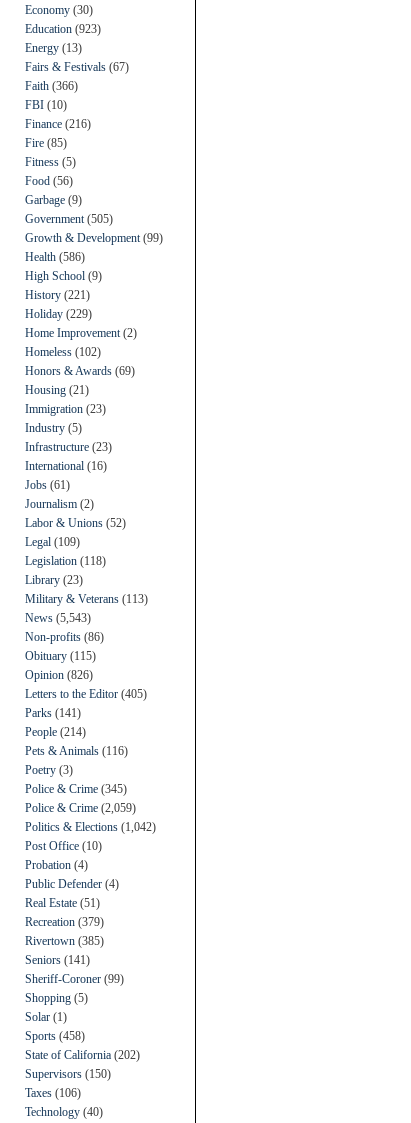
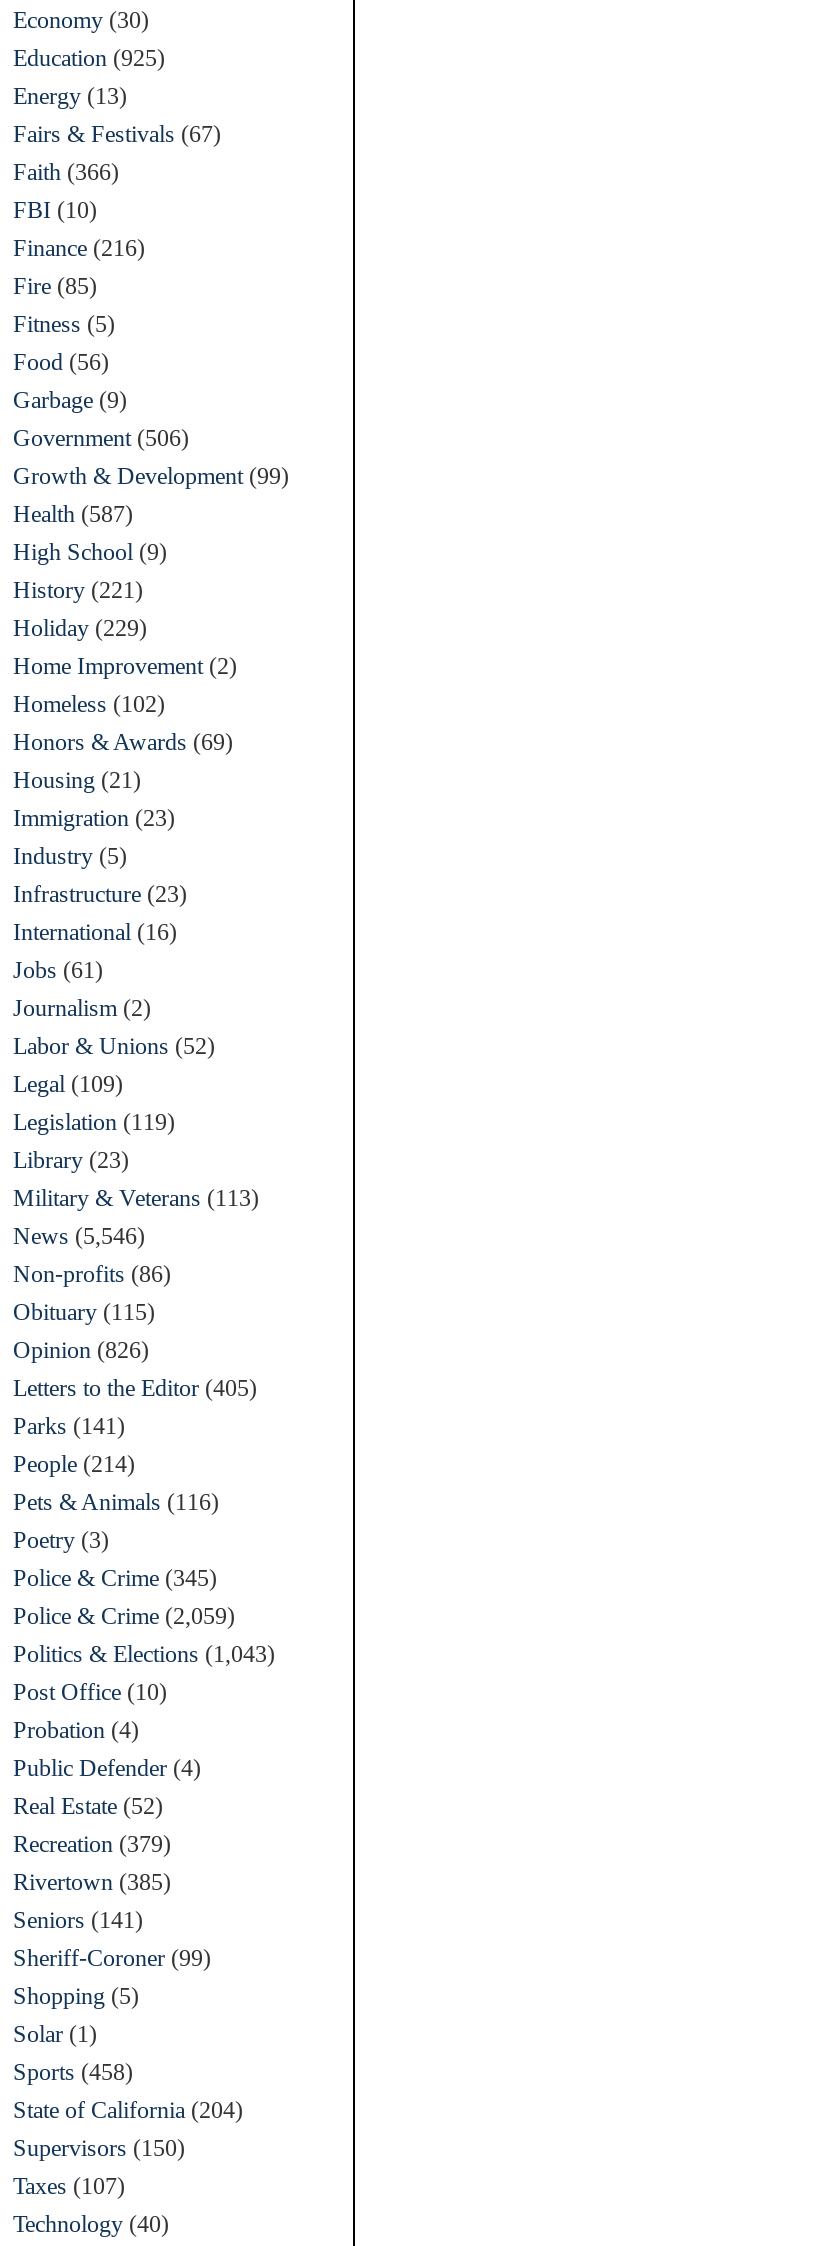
- Education (923)
+ Education (925)

- Government (505)
+ Government (506)

- Health (586)
+ Health (587)

- Legislation (118)
+ Legislation (119)

- News (5,543)
+ News (5,546)

- Politics & Elections (1,042)
+ Politics & Elections (1,043)

- Real Estate (51)
+ Real Estate (52)

- State of California (202)
+ State of California (204)

- Taxes (106)
+ Taxes (107)
